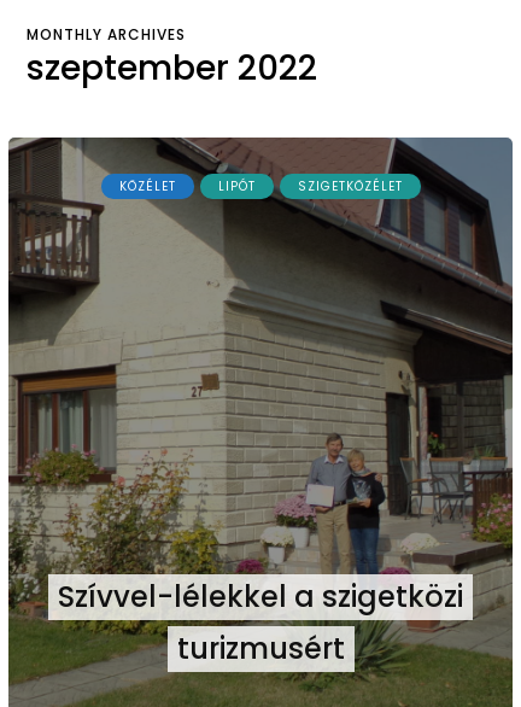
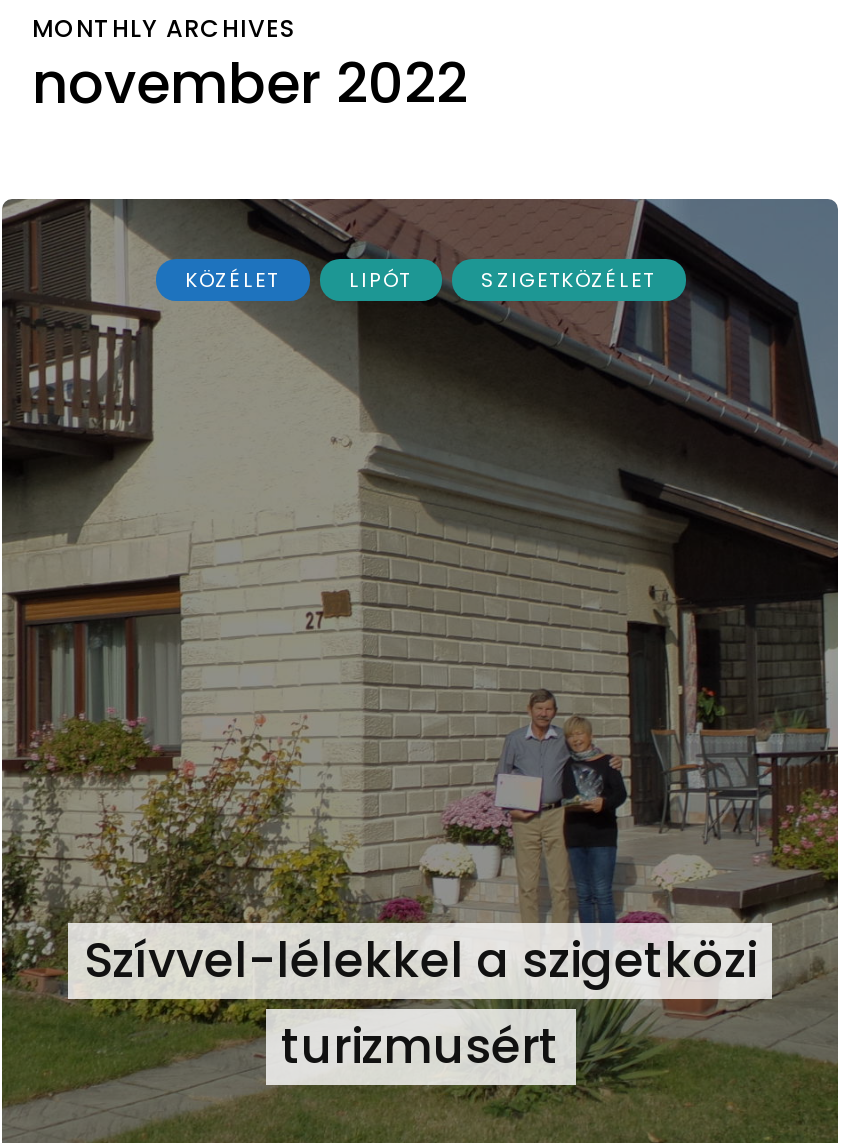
- szeptember 2022
+ november 2022
